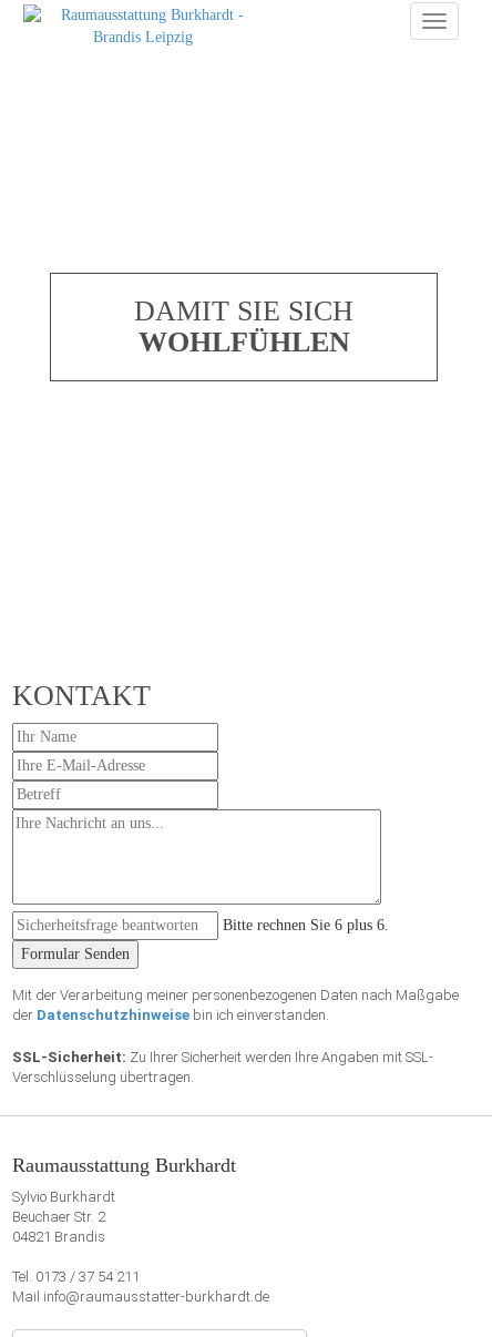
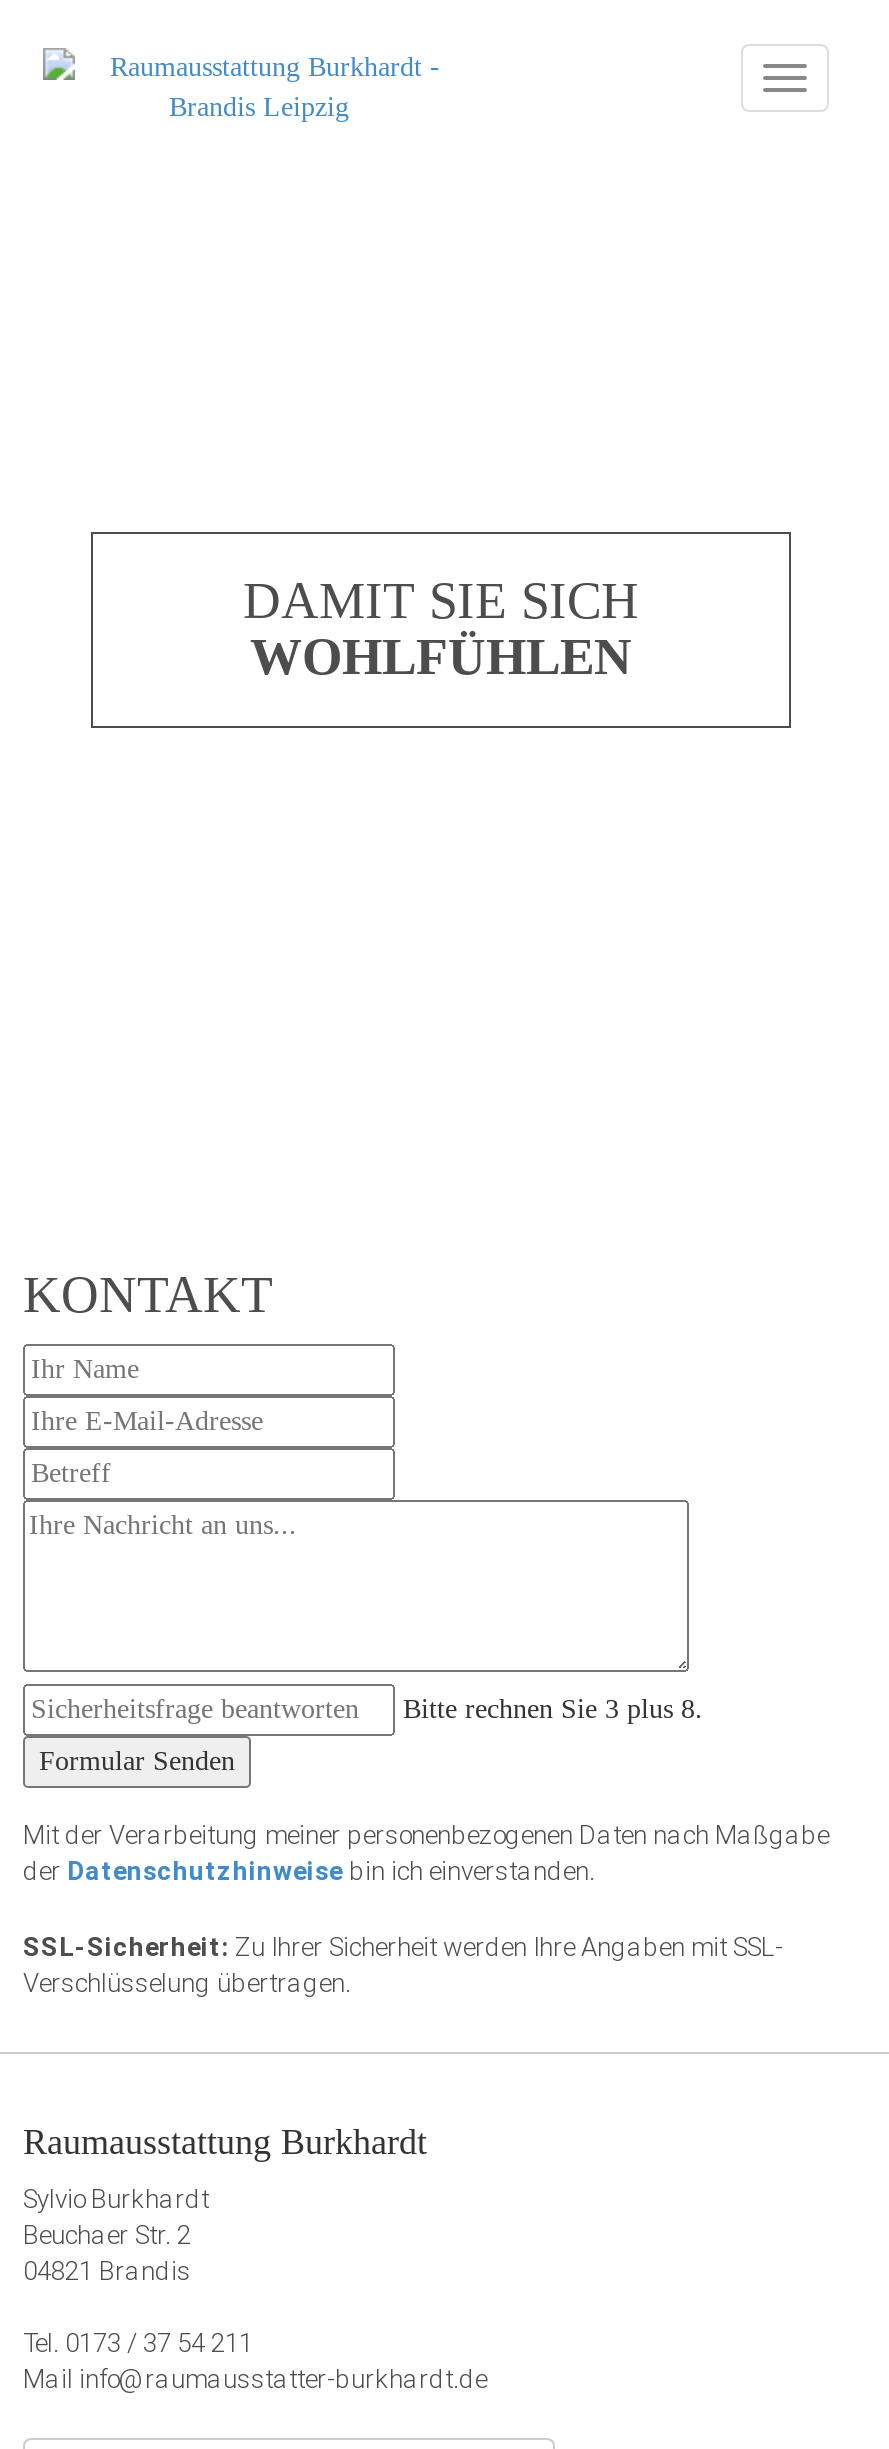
- Bitte rechnen Sie 6 plus 6.
+ Bitte rechnen Sie 3 plus 8.
